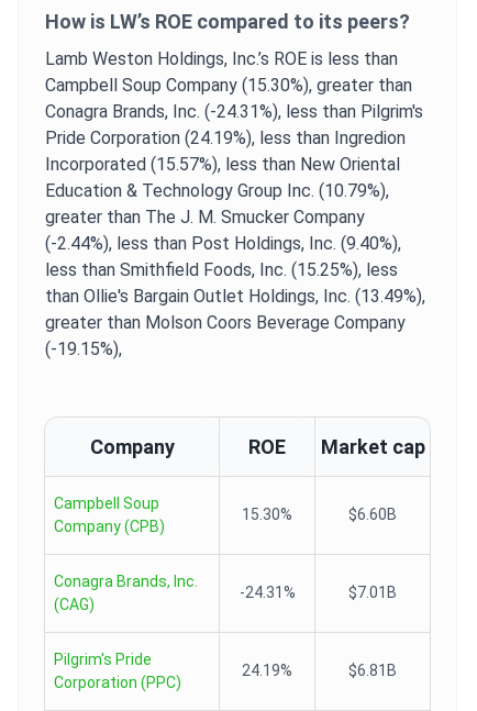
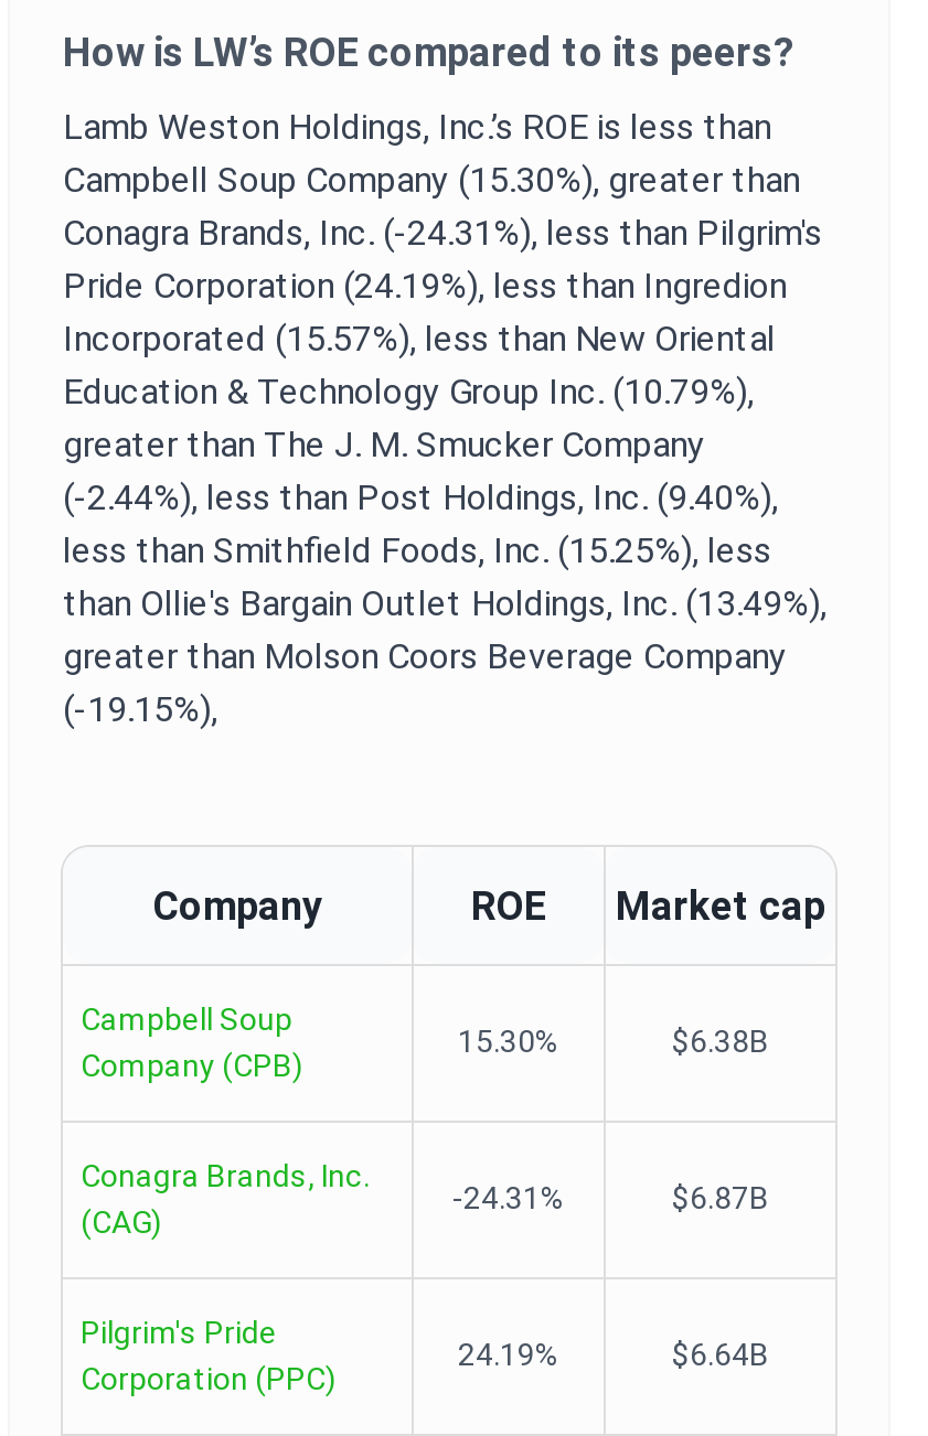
- $6.60B
+ $6.38B

- $7.01B
+ $6.87B

- $6.81B
+ $6.64B
